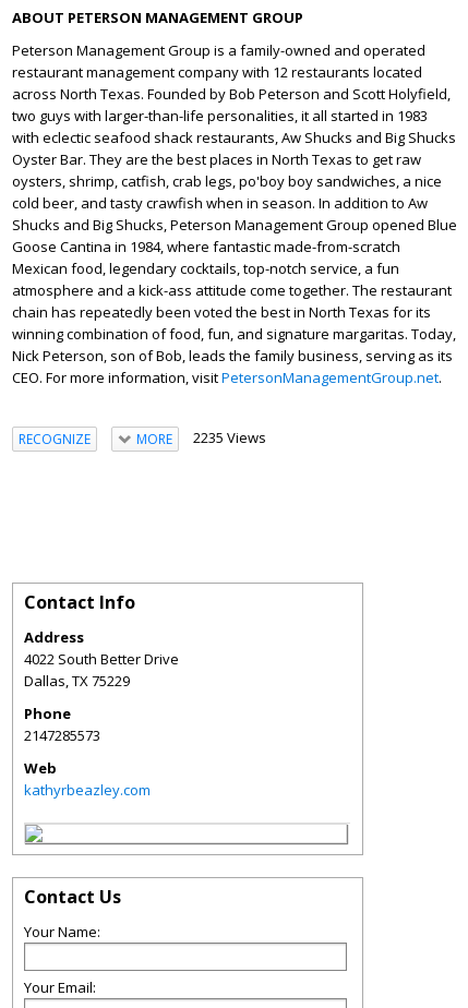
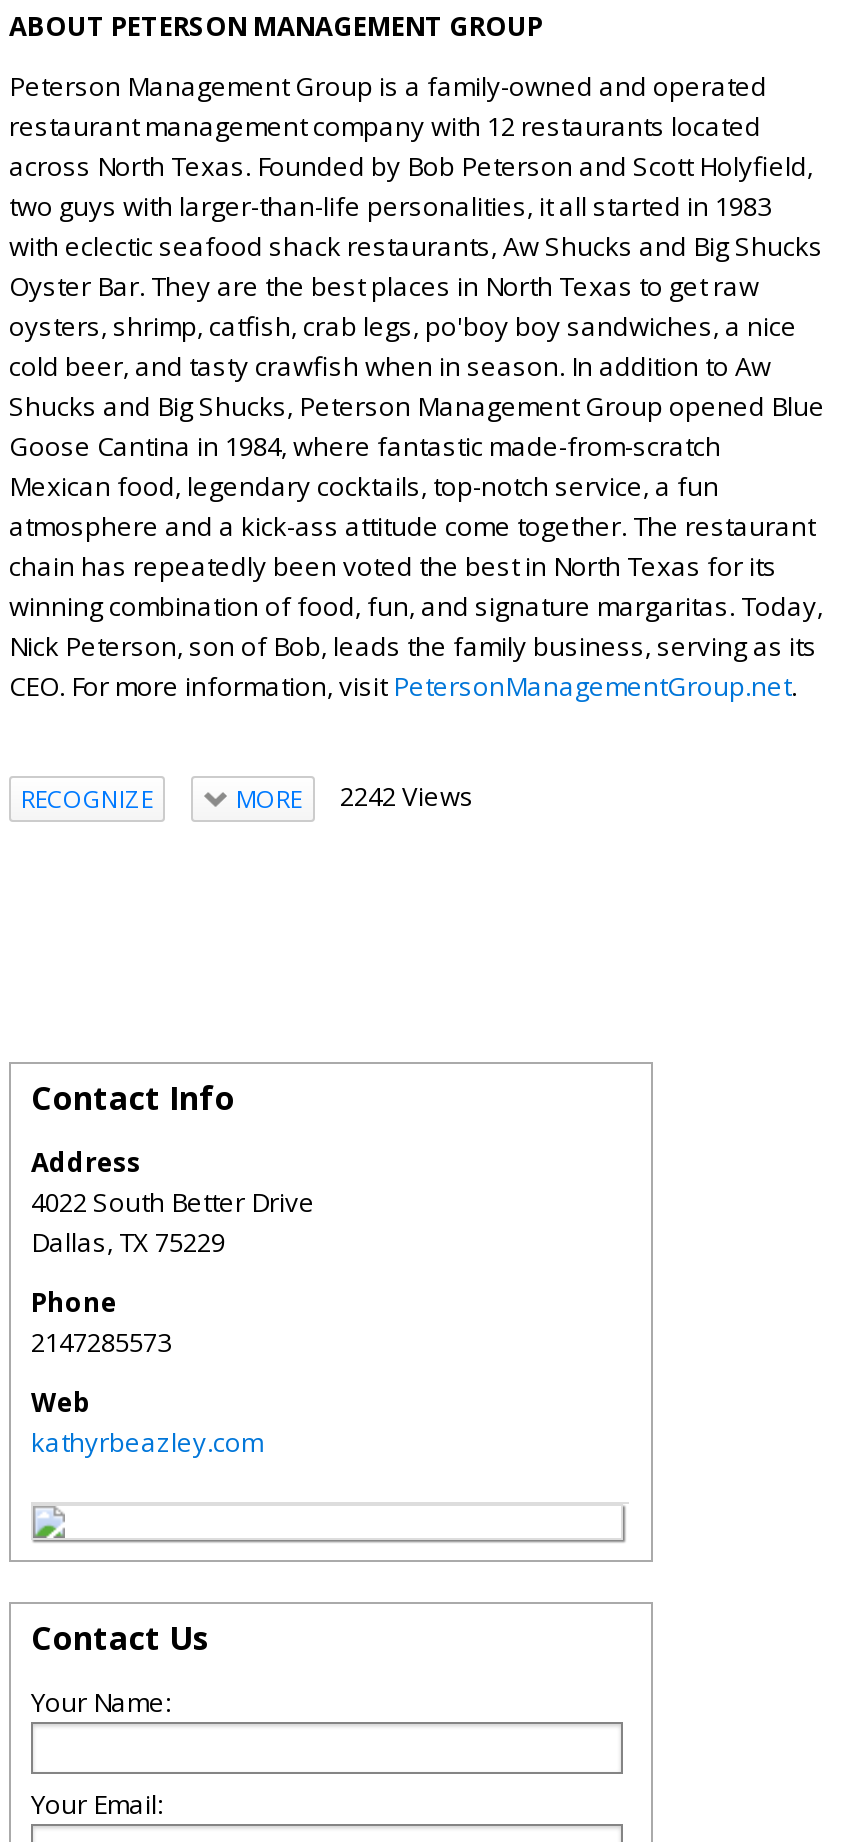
- MORE 2235 Views
+ MORE 2242 Views
